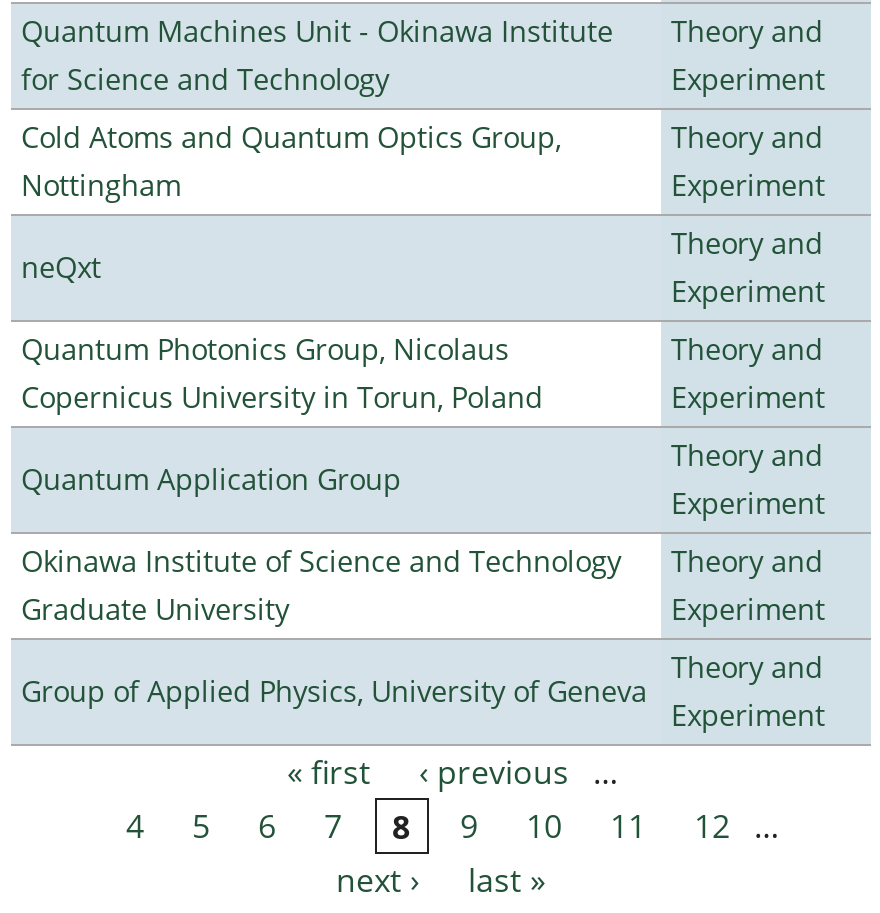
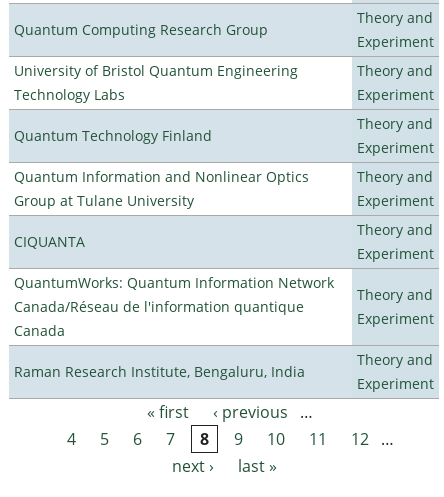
- Quantum Machines Unit - Okinawa Institute
- for Science and Technology
+ Quantum Computing Research Group

- Cold Atoms and Quantum Optics Group,
- Nottingham
+ University of Bristol Quantum Engineering
+ Technology Labs

- neQxt
+ Quantum Technology Finland

- Quantum Photonics Group, Nicolaus
- Copernicus University in Torun, Poland
+ Quantum Information and Nonlinear Optics
+ Group at Tulane University

- Quantum Application Group
+ CIQUANTA

- Okinawa Institute of Science and Technology
- Graduate University
+ QuantumWorks: Quantum Information Network
+ Canada/Réseau de l'information quantique
+ Canada

- Group of Applied Physics, University of Geneva
+ Raman Research Institute, Bengaluru, India
